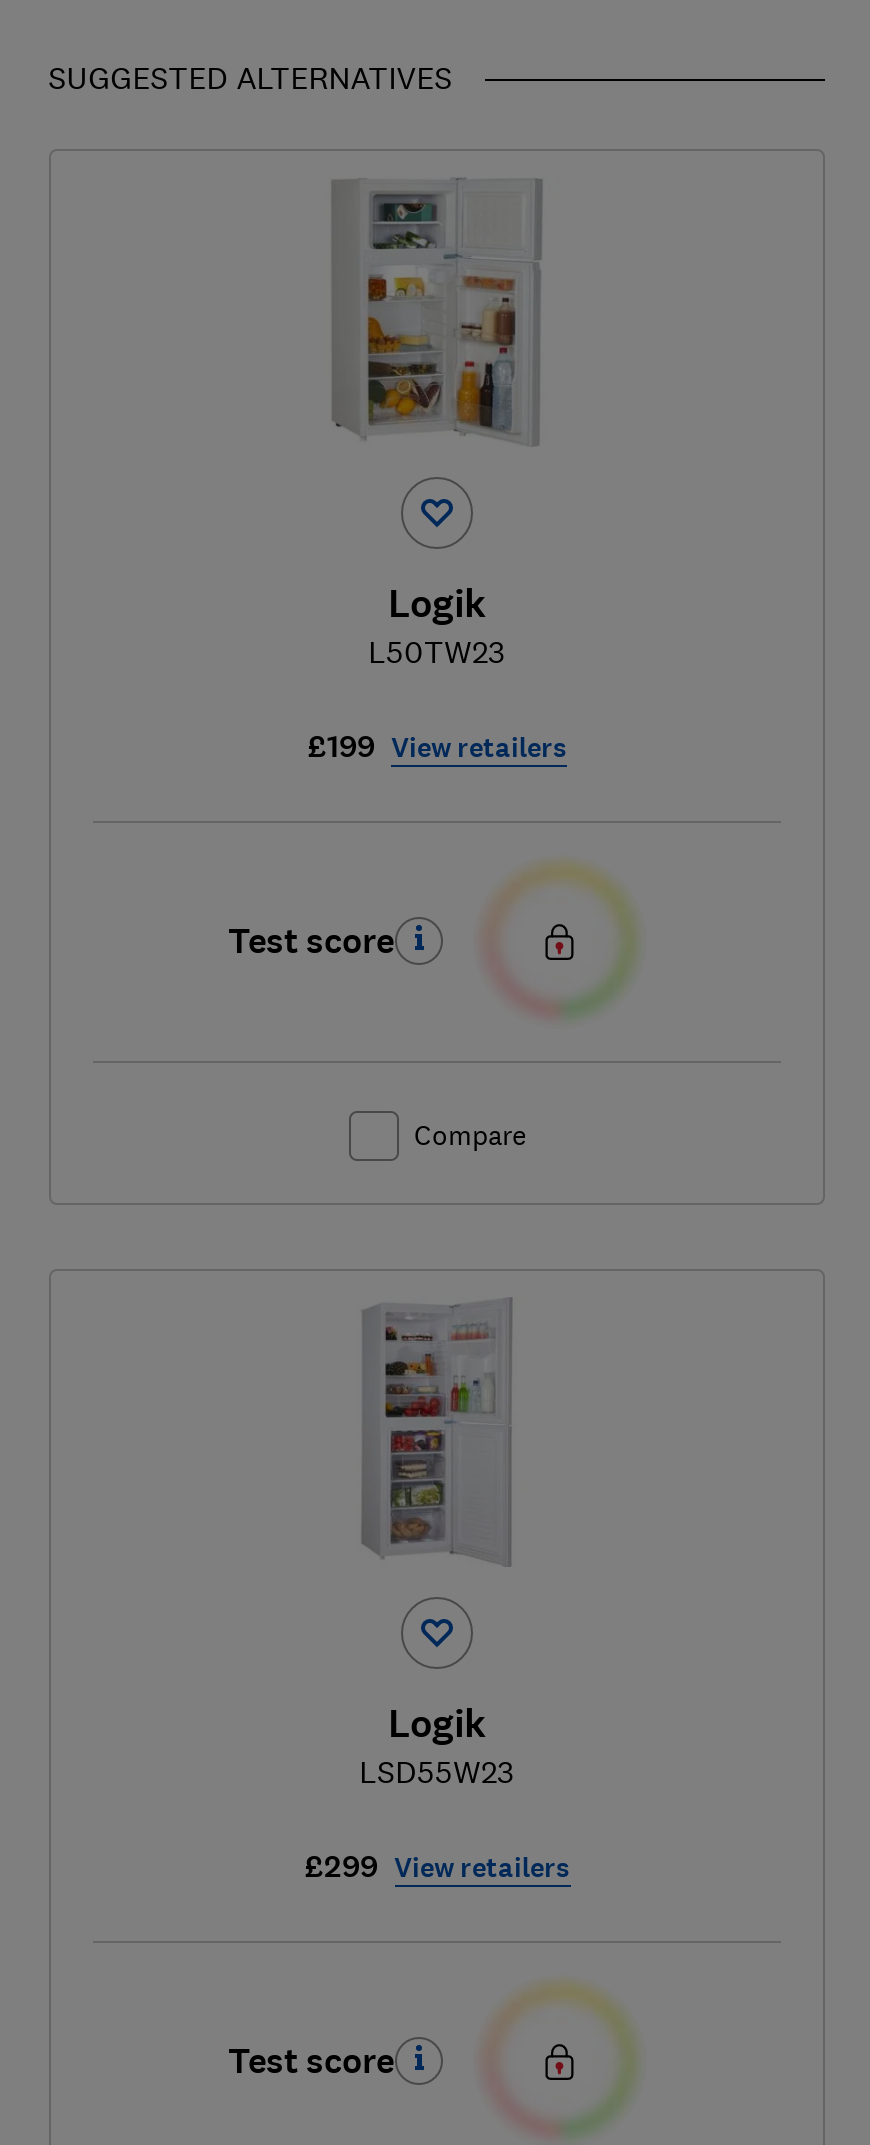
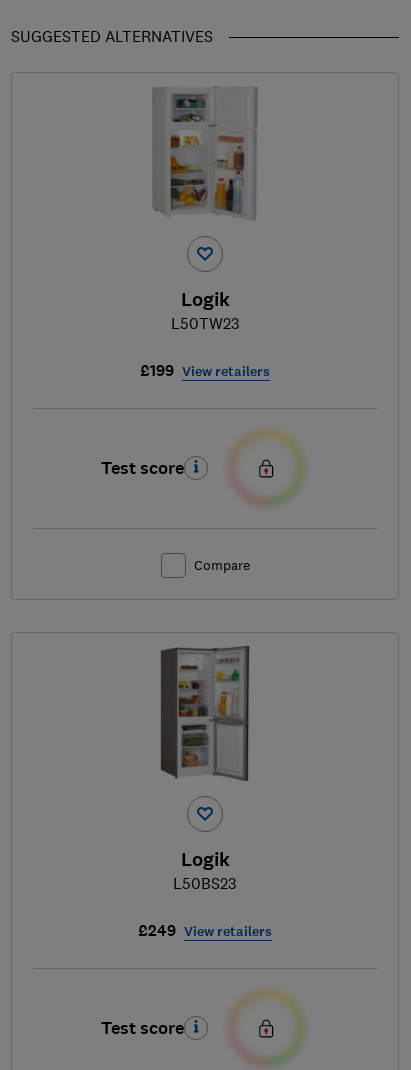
- [image]
+ [image]

- LSD55W23
+ L50BS23

- £299 View retailers
+ £249 View retailers
